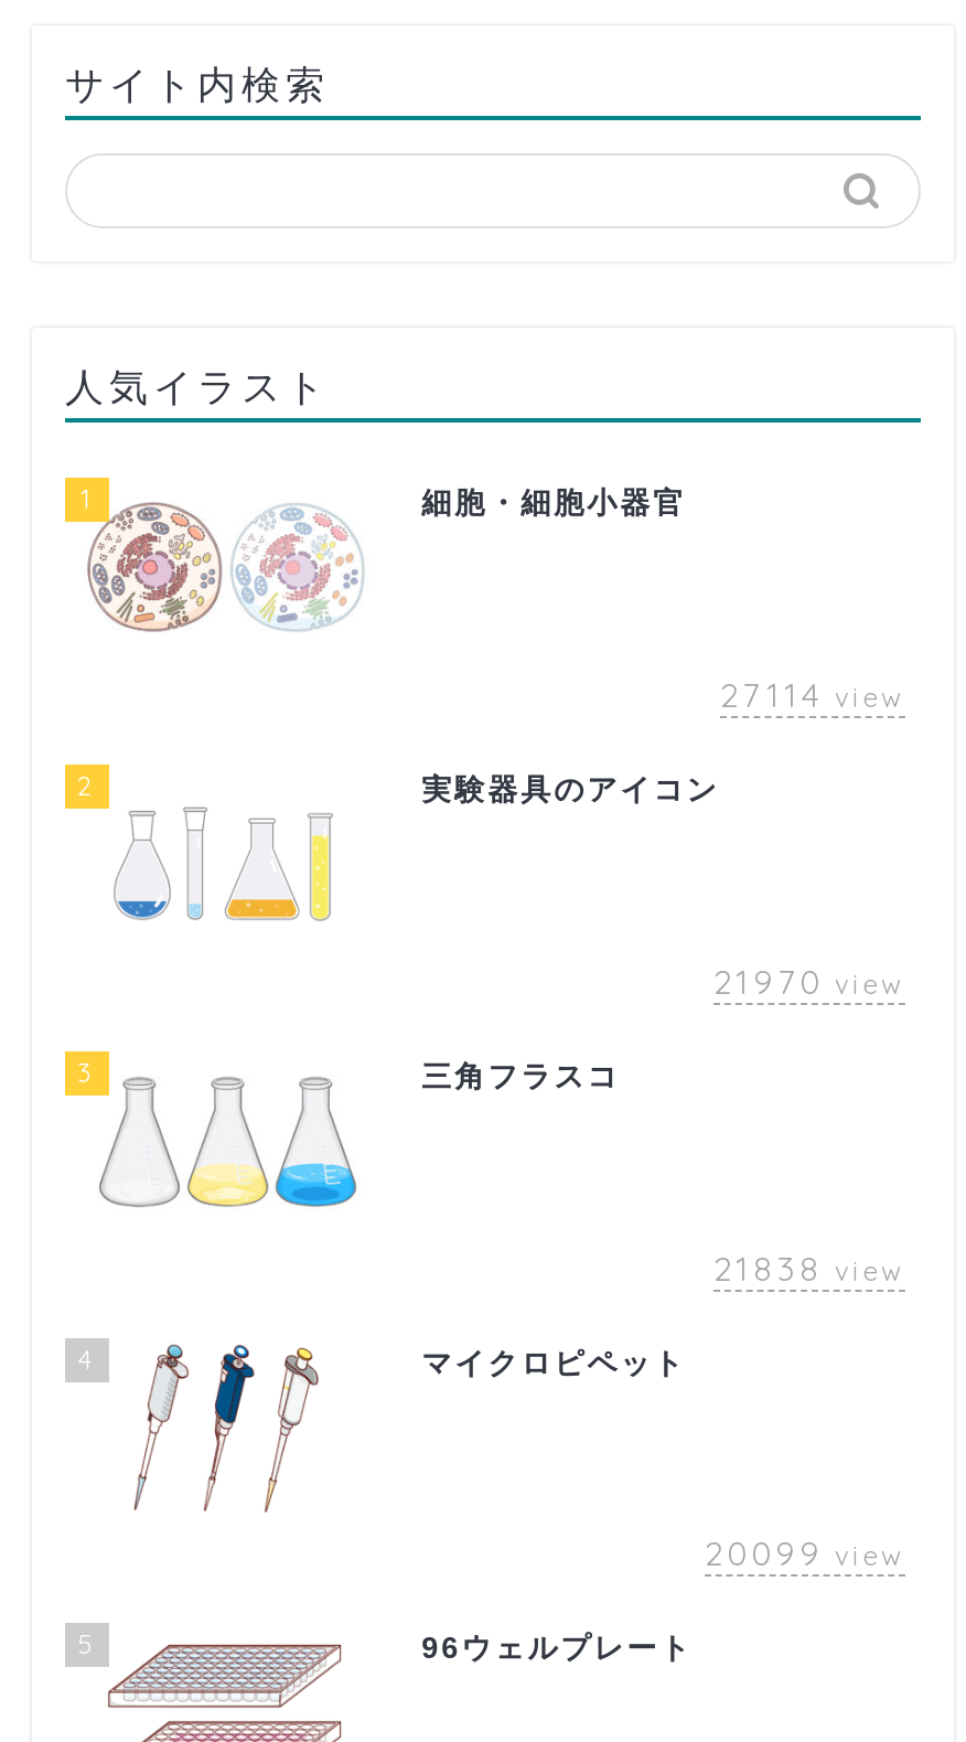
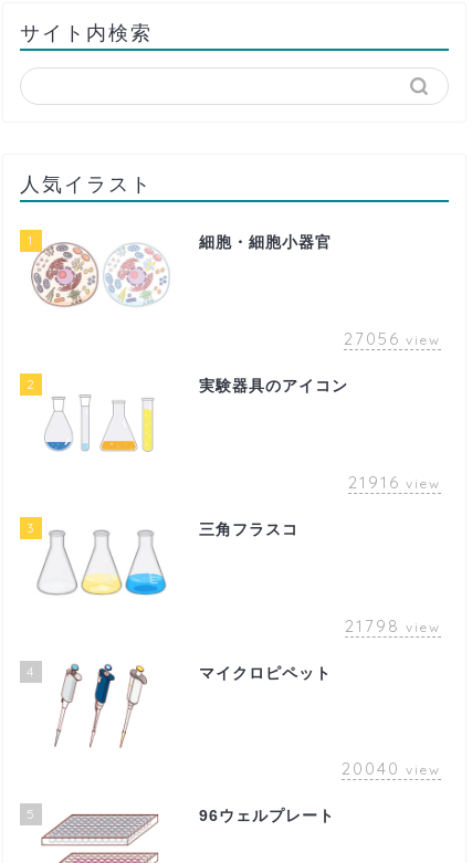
- 27114 view
+ 27056 view

- 21970 view
+ 21916 view

- 21838 view
+ 21798 view

- 20099 view
+ 20040 view
